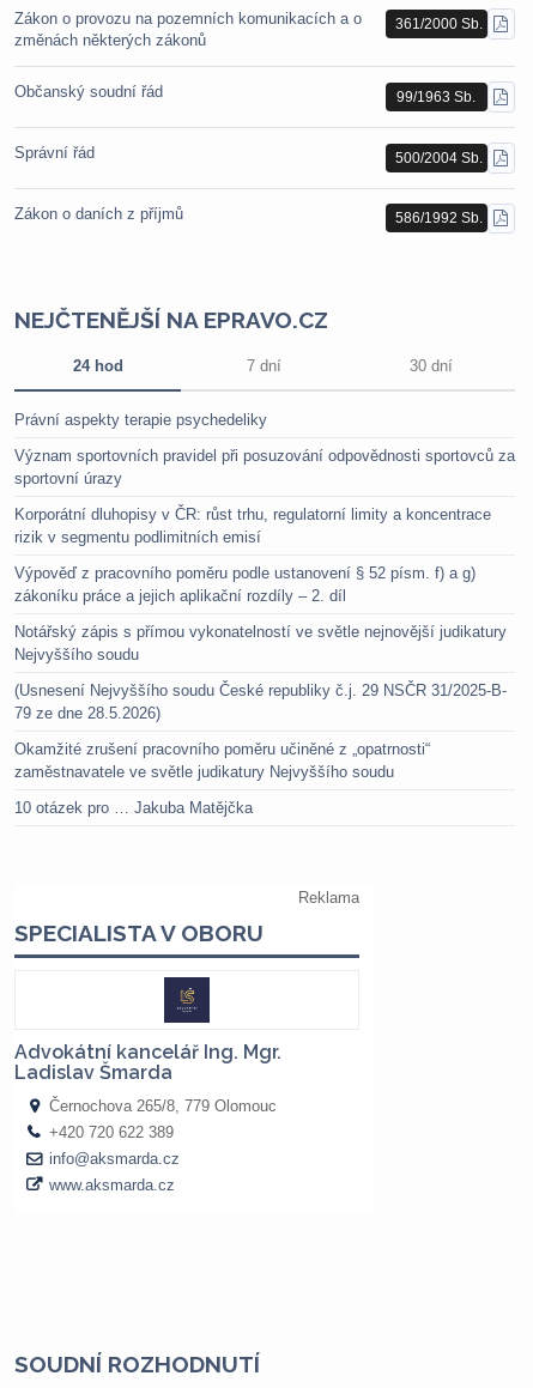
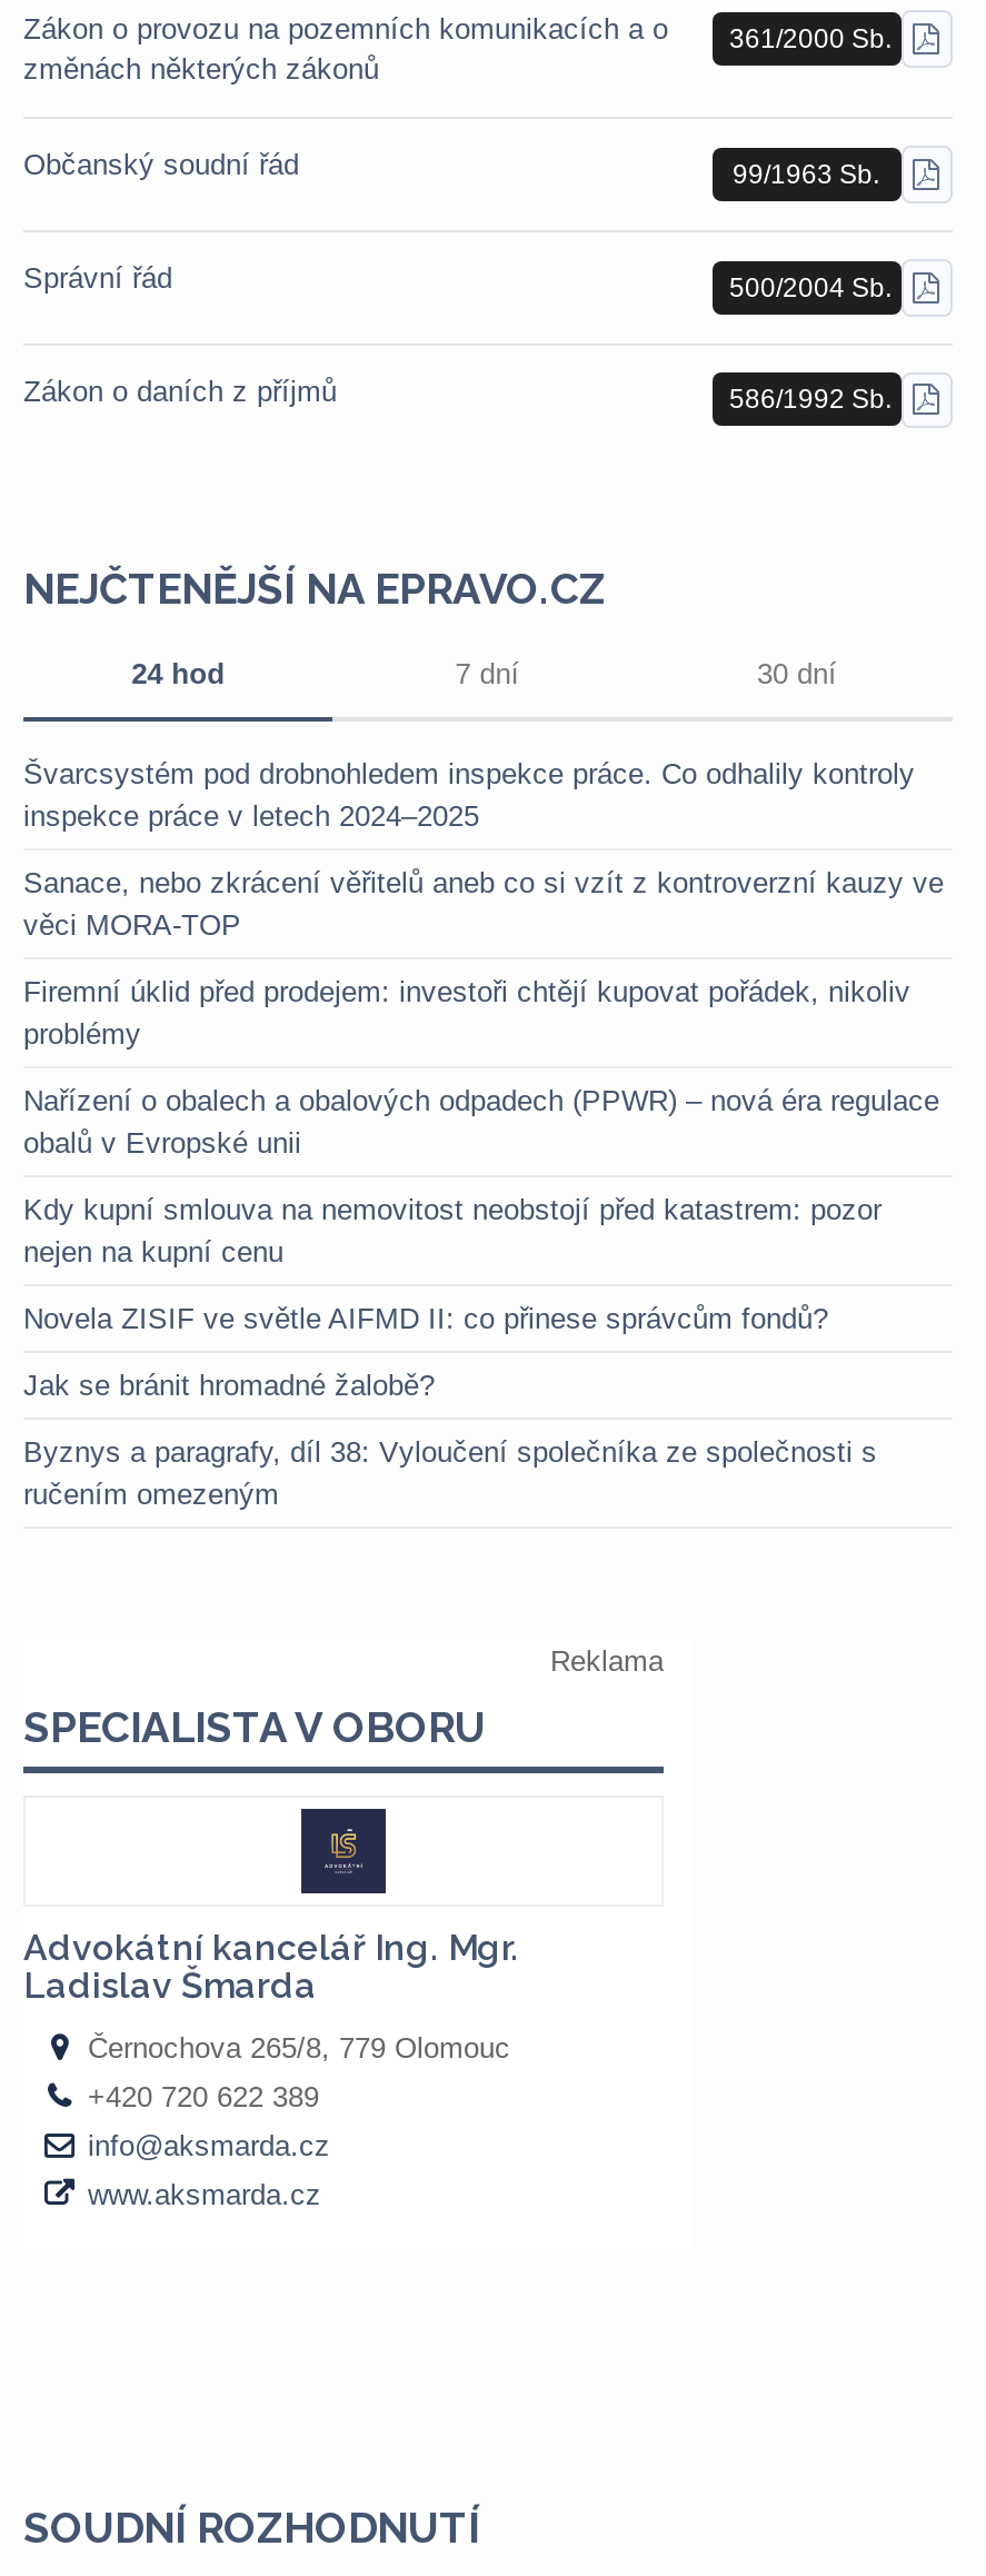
- Právní aspekty terapie psychedeliky
+ Švarcsystém pod drobnohledem inspekce práce. Co odhalily kontroly
+ inspekce práce v letech 2024–2025

- Význam sportovních pravidel při posuzování odpovědnosti sportovců za
- sportovní úrazy
+ Sanace, nebo zkrácení věřitelů aneb co si vzít z kontroverzní kauzy ve
+ věci MORA-TOP

- Korporátní dluhopisy v ČR: růst trhu, regulatorní limity a koncentrace
- rizik v segmentu podlimitních emisí
+ Firemní úklid před prodejem: investoři chtějí kupovat pořádek, nikoliv
+ problémy

- Výpověď z pracovního poměru podle ustanovení § 52 písm. f) a g)
- zákoníku práce a jejich aplikační rozdíly – 2. díl
+ Nařízení o obalech a obalových odpadech (PPWR) – nová éra regulace
+ obalů v Evropské unii

- Notářský zápis s přímou vykonatelností ve světle nejnovější judikatury
- Nejvyššího soudu
+ Kdy kupní smlouva na nemovitost neobstojí před katastrem: pozor
+ nejen na kupní cenu

- (Usnesení Nejvyššího soudu České republiky č.j. 29 NSČR 31/2025-B-
- 79 ze dne 28.5.2026)
+ Novela ZISIF ve světle AIFMD II: co přinese správcům fondů?

- Okamžité zrušení pracovního poměru učiněné z „opatrnosti“
- zaměstnavatele ve světle judikatury Nejvyššího soudu
+ Jak se bránit hromadné žalobě?

- 10 otázek pro … Jakuba Matějčka
+ Byznys a paragrafy, díl 38: Vyloučení společníka ze společnosti s
+ ručením omezeným
